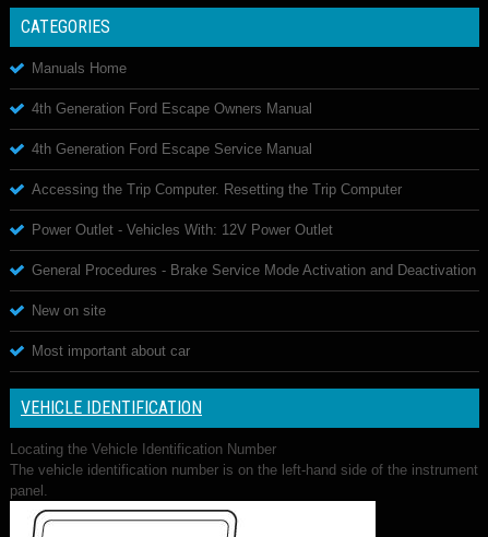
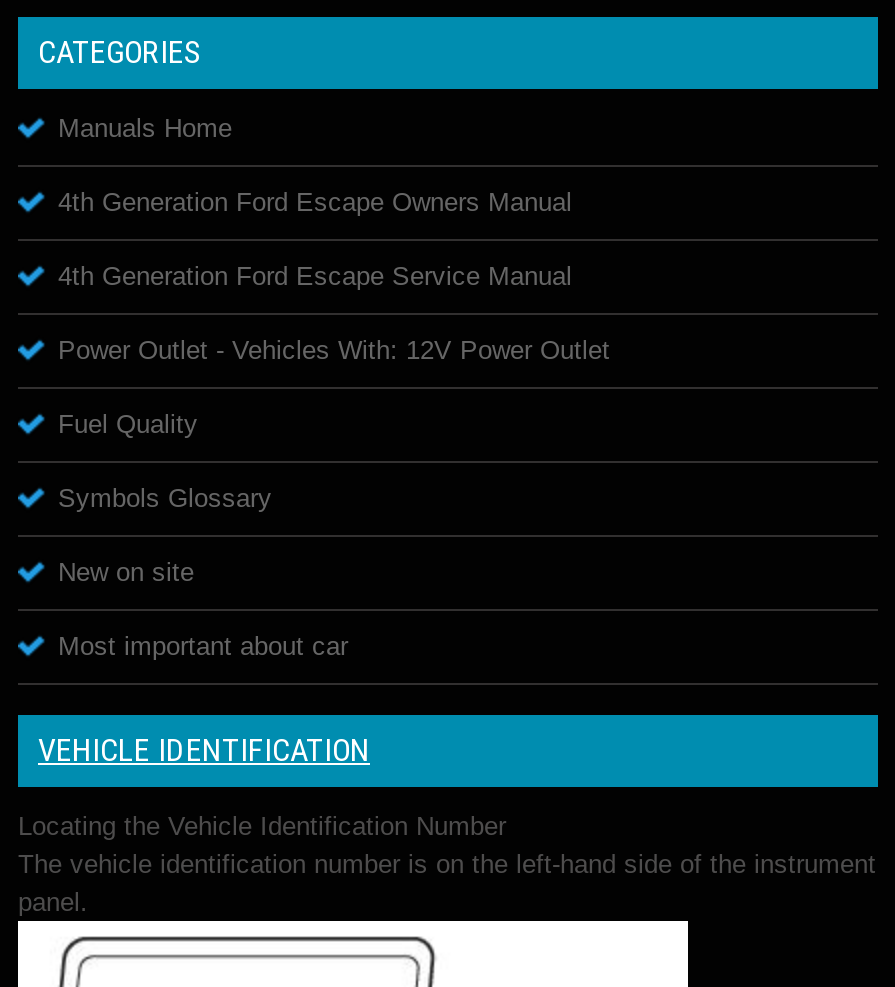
- Accessing the Trip Computer. Resetting the Trip Computer

moved up: Power Outlet - Vehicles With: 12V Power Outlet

- General Procedures - Brake Service Mode Activation and Deactivation
+ Fuel Quality
+ Symbols Glossary
